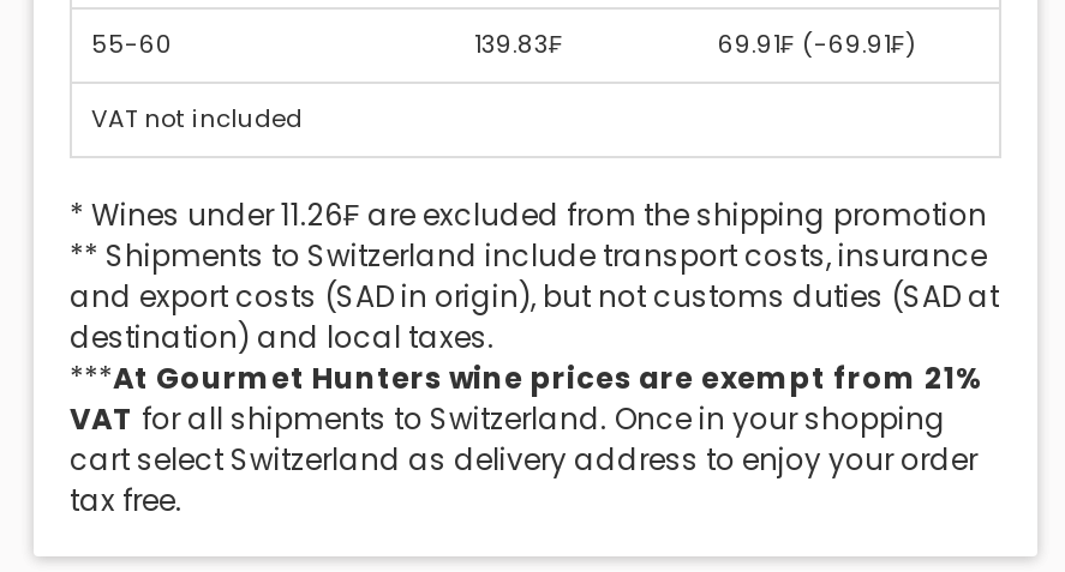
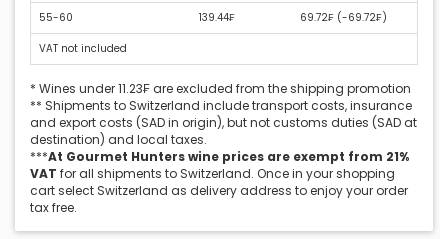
- 139.83₣
+ 139.44₣

- 69.91₣ (-69.91₣)
+ 69.72₣ (-69.72₣)

- * Wines under 11.26₣ are excluded from the shipping promotion
+ * Wines under 11.23₣ are excluded from the shipping promotion
